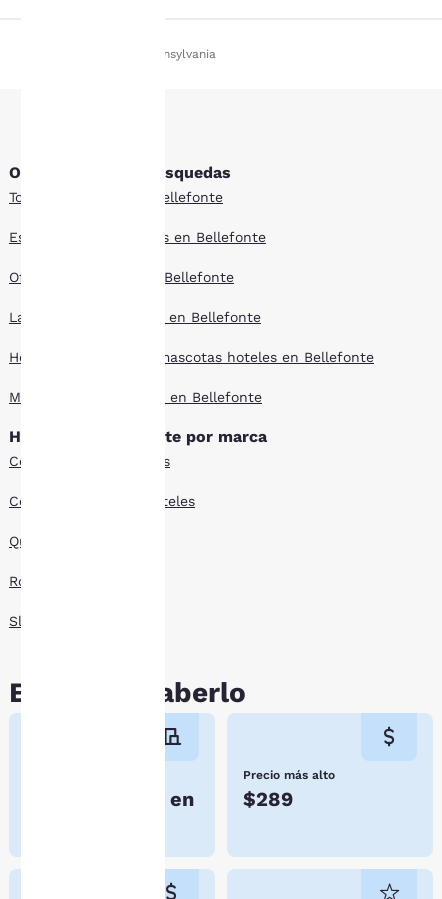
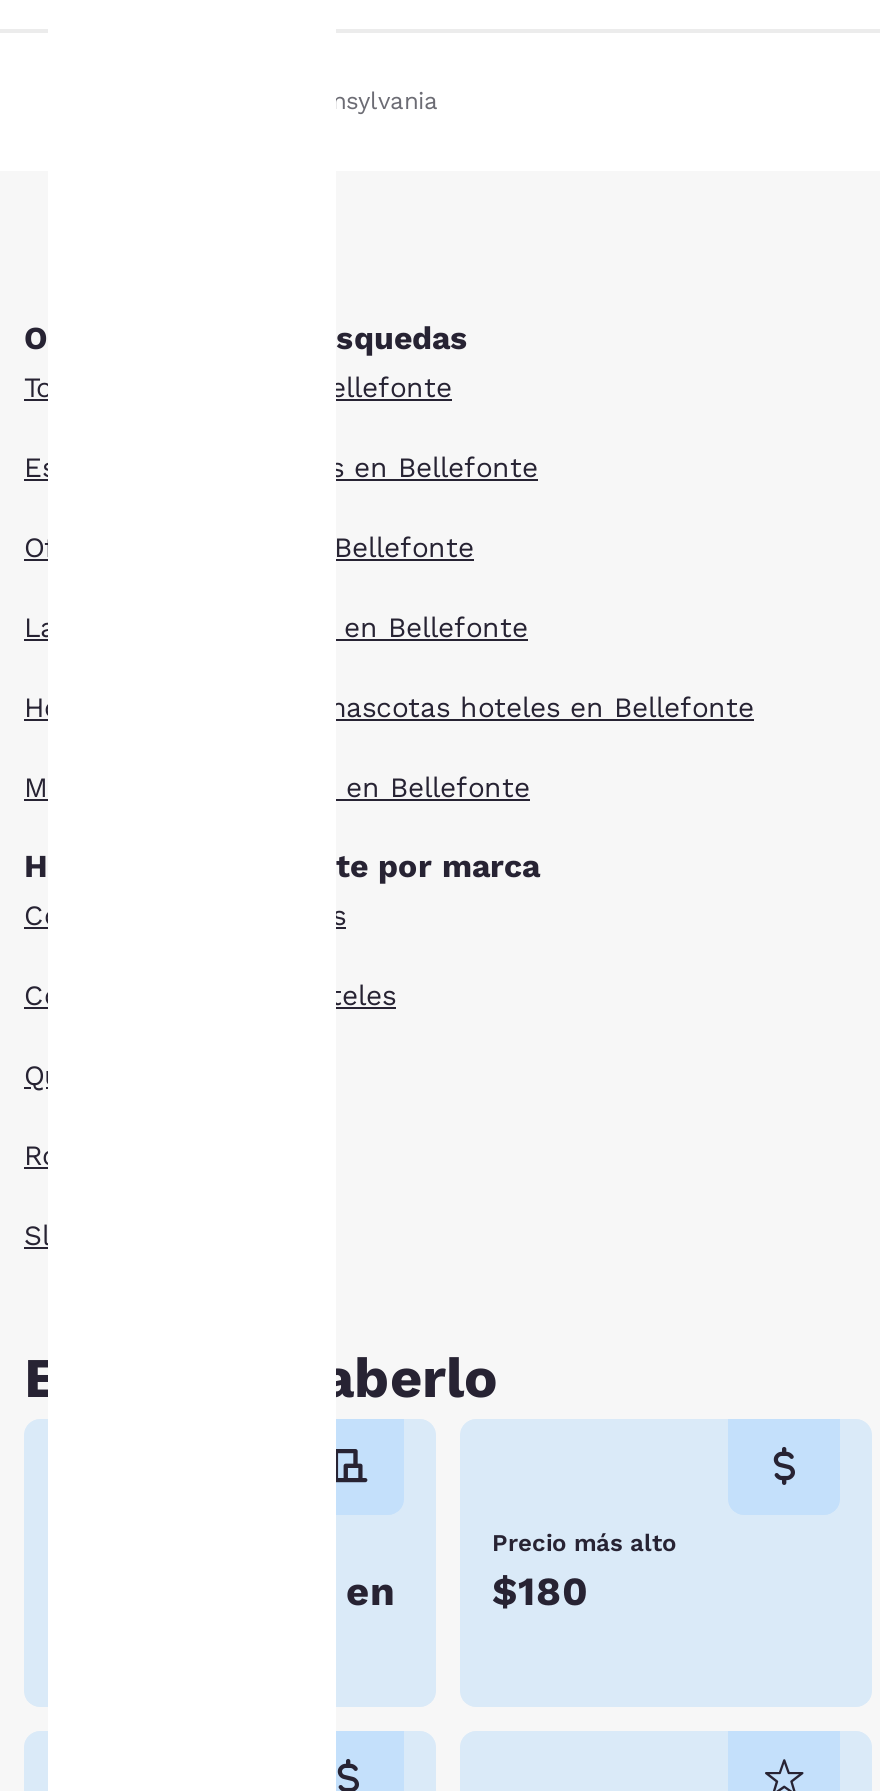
- $289
+ $180
